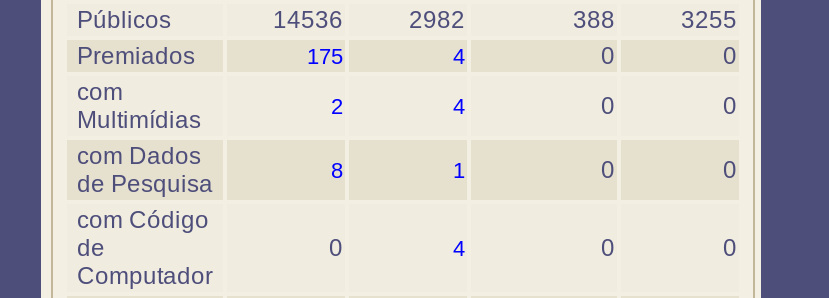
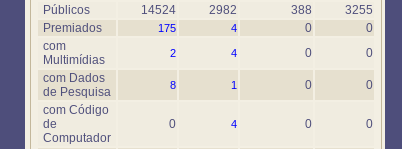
- 14536
+ 14524
